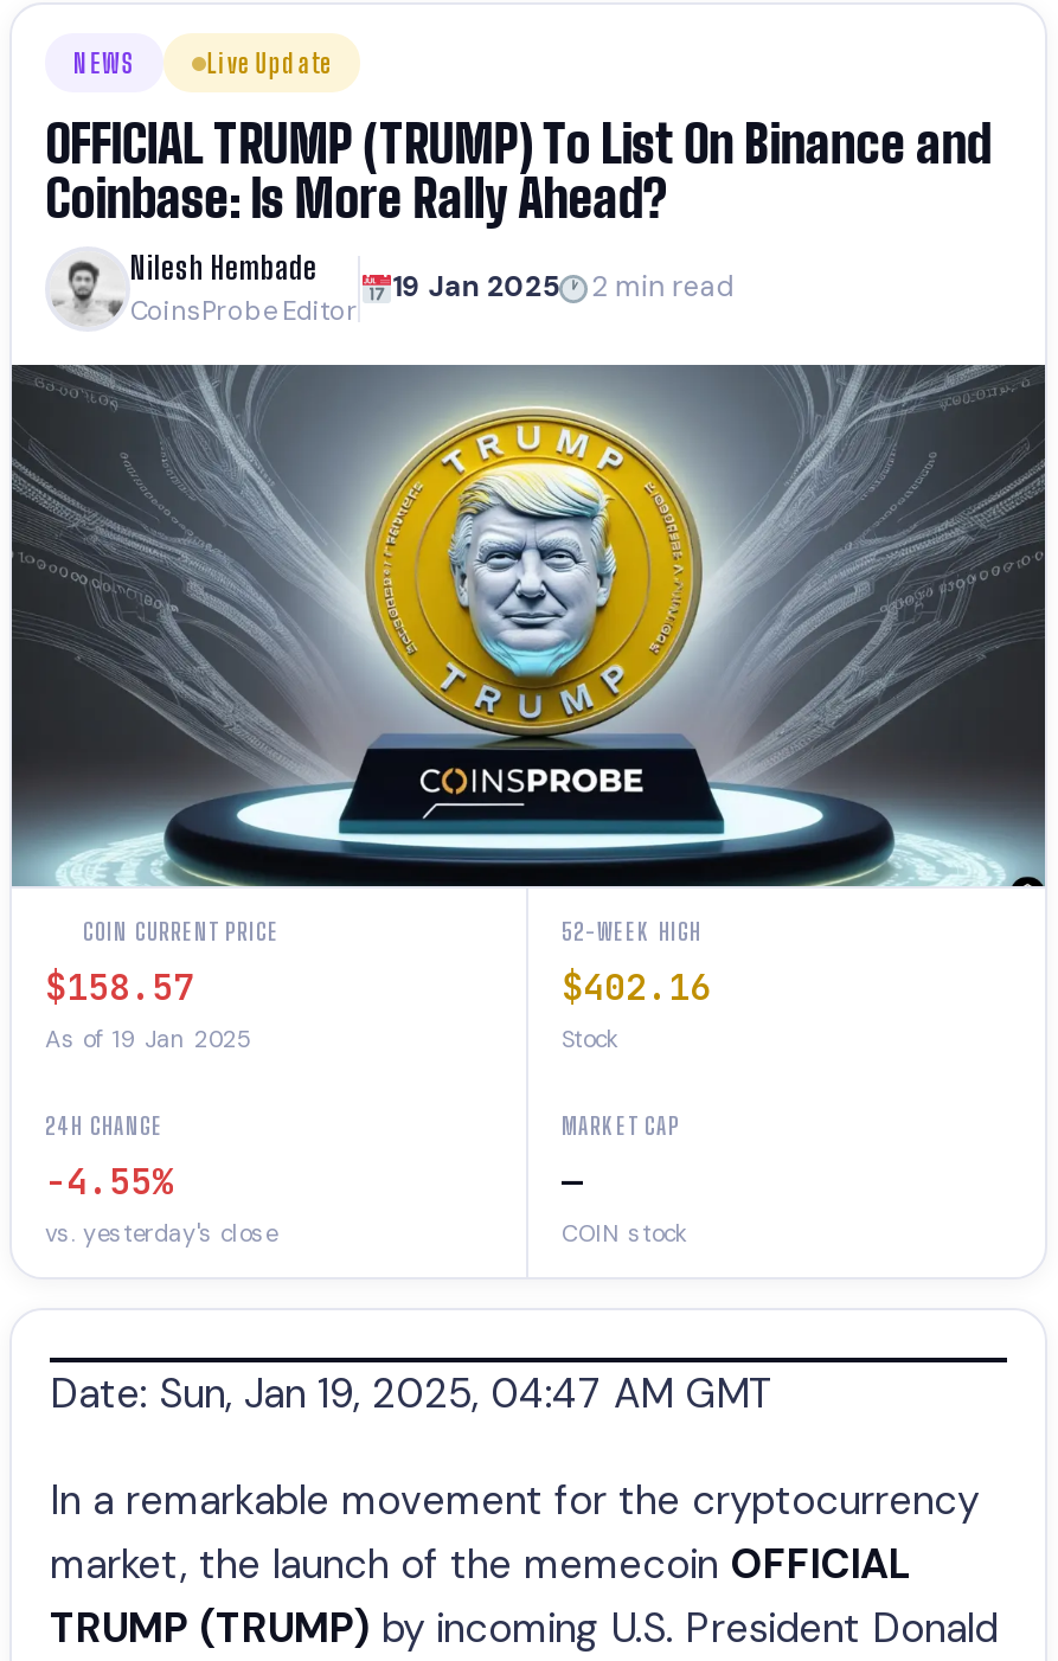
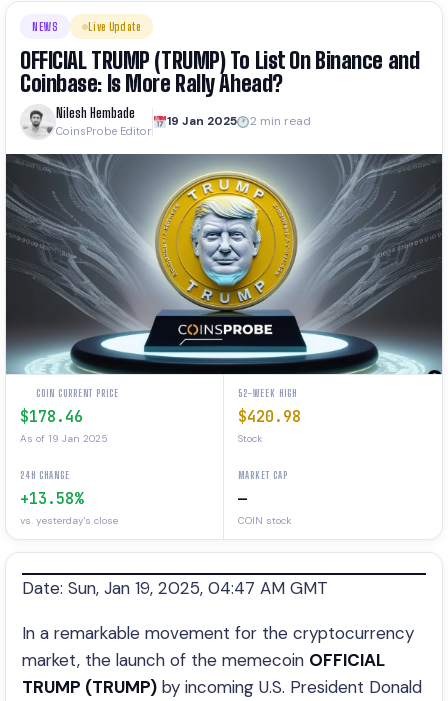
- $158.57
+ $178.46

- $402.16
+ $420.98

- -4.55%
+ +13.58%
